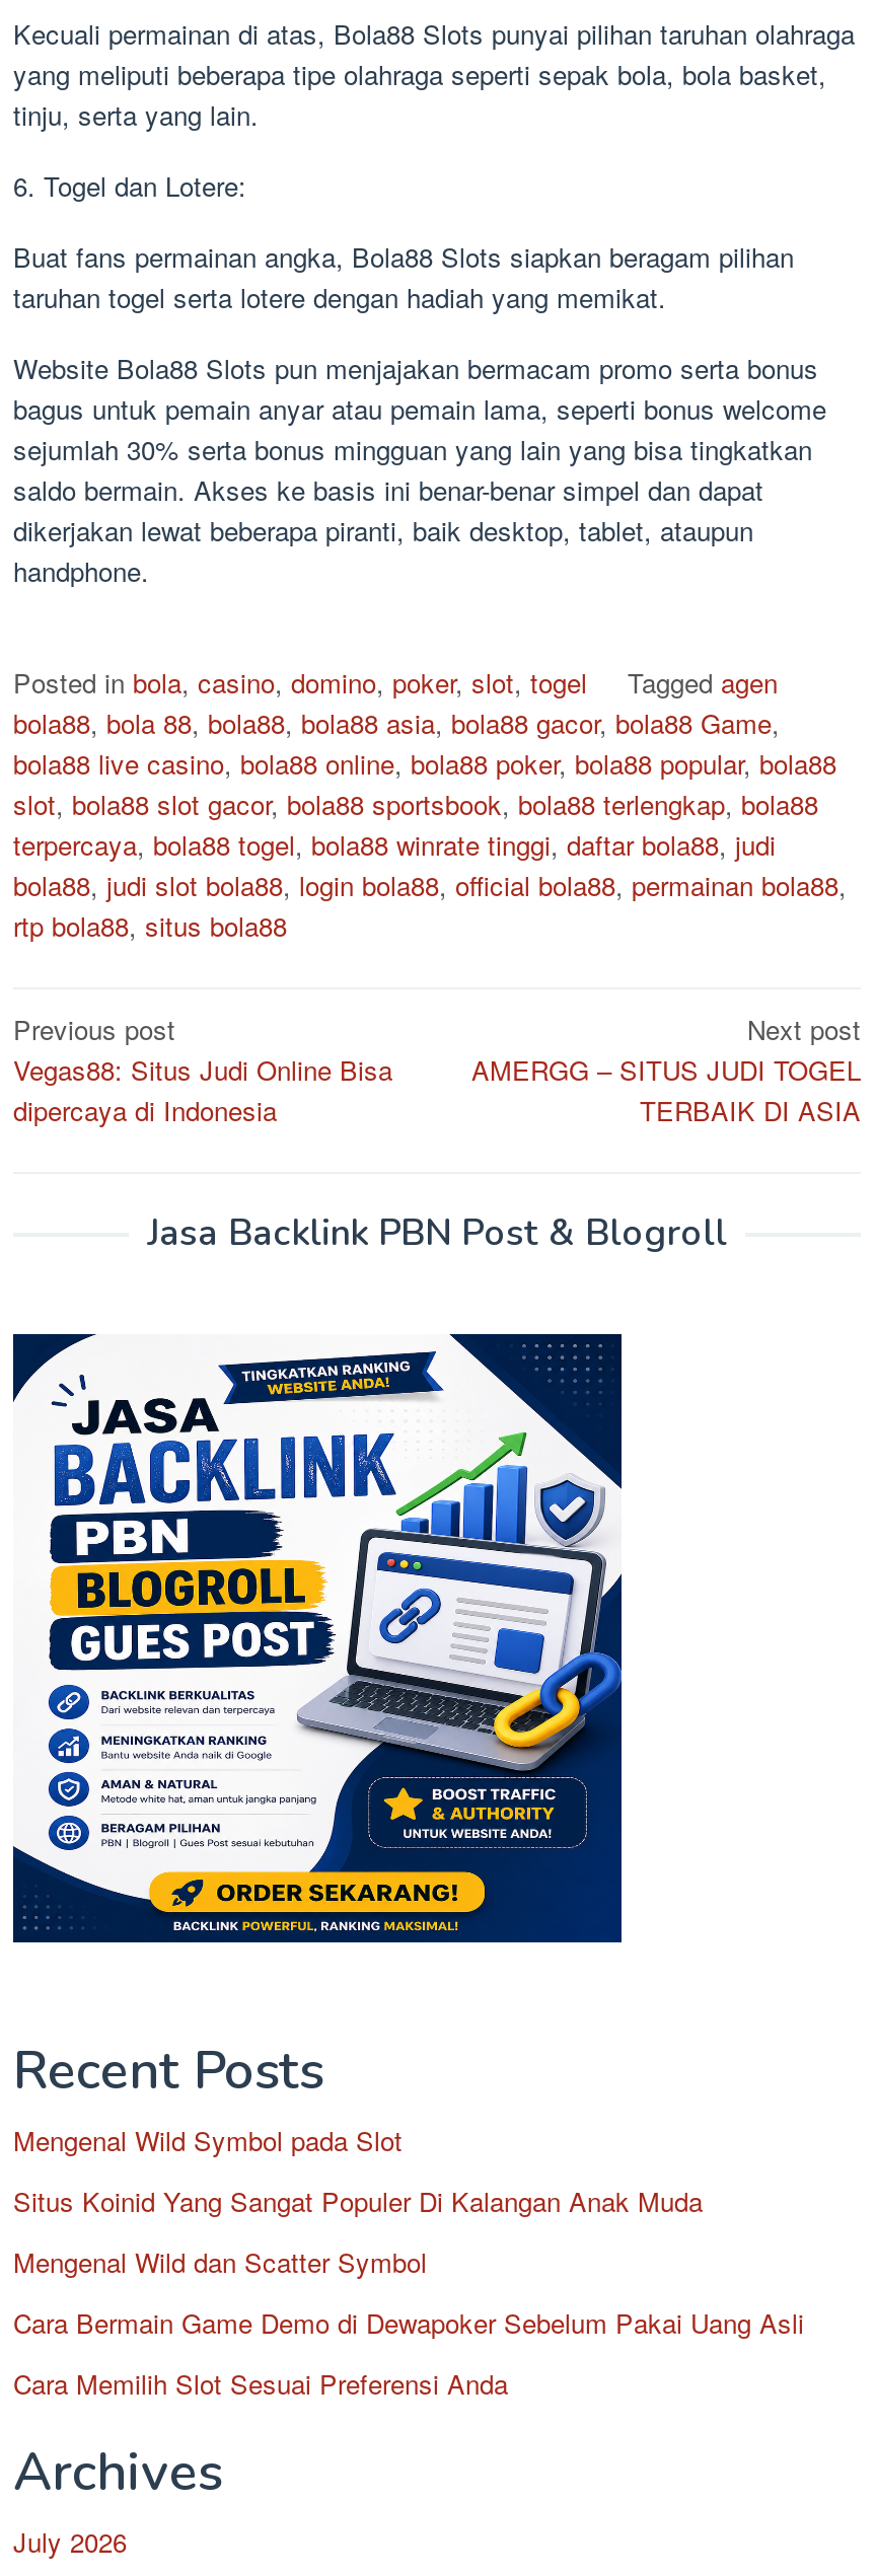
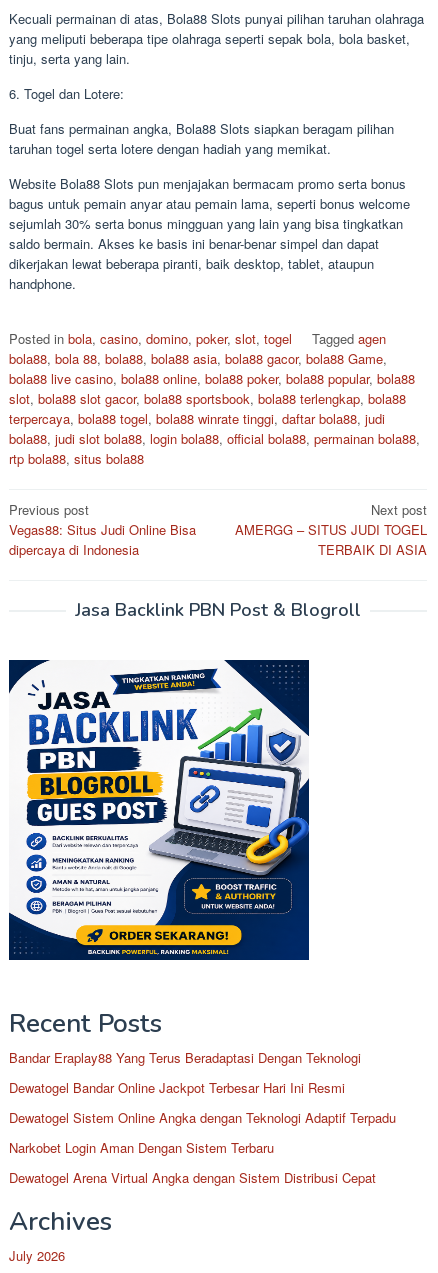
- Mengenal Wild Symbol pada Slot
+ Bandar Eraplay88 Yang Terus Beradaptasi Dengan Teknologi

- Situs Koinid Yang Sangat Populer Di Kalangan Anak Muda
+ Dewatogel Bandar Online Jackpot Terbesar Hari Ini Resmi

- Mengenal Wild dan Scatter Symbol
+ Dewatogel Sistem Online Angka dengan Teknologi Adaptif Terpadu

- Cara Bermain Game Demo di Dewapoker Sebelum Pakai Uang Asli
+ Narkobet Login Aman Dengan Sistem Terbaru

- Cara Memilih Slot Sesuai Preferensi Anda
+ Dewatogel Arena Virtual Angka dengan Sistem Distribusi Cepat
